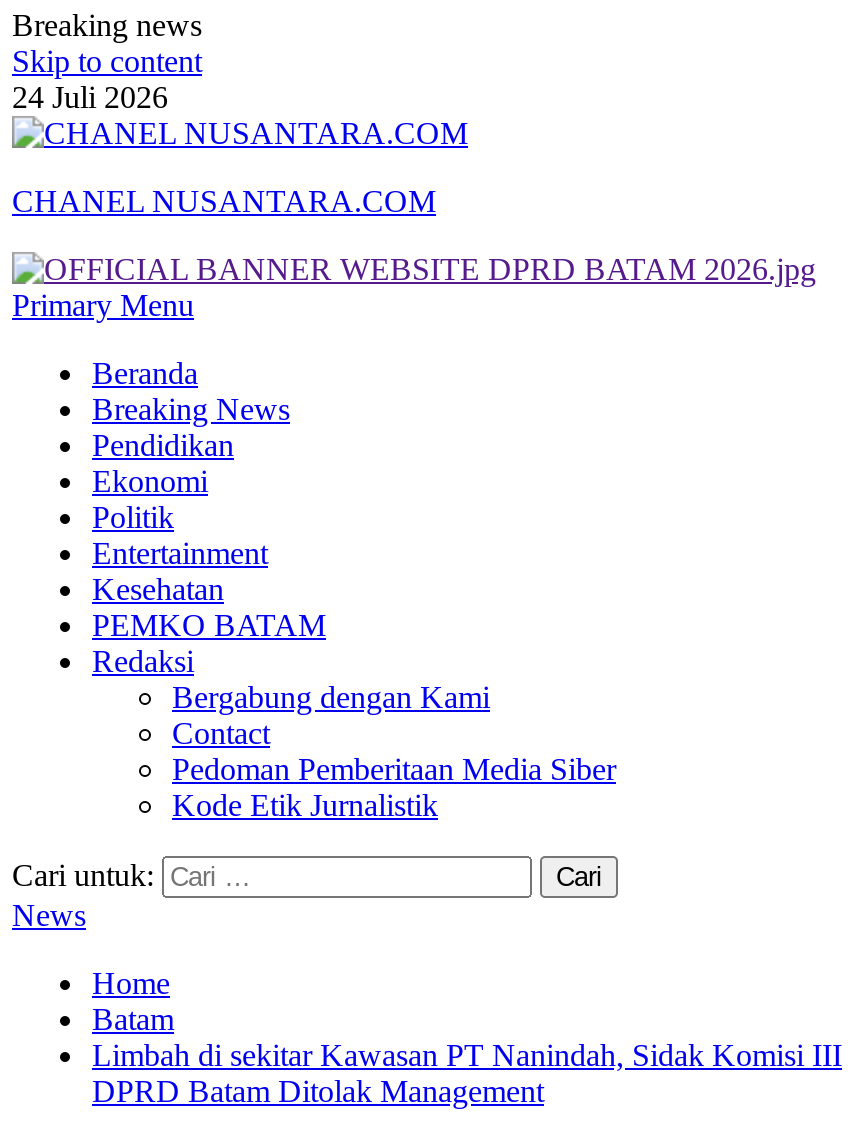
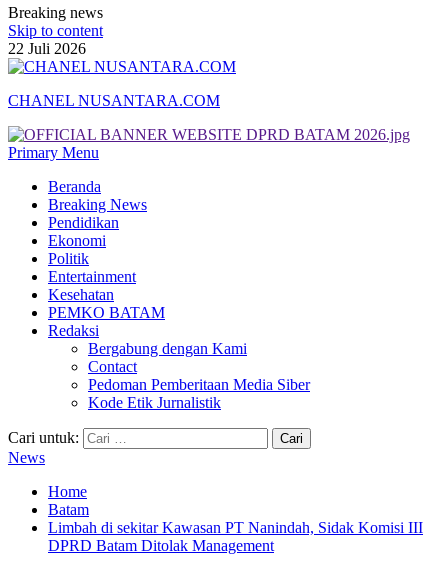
- 24 Juli 2026
+ 22 Juli 2026
